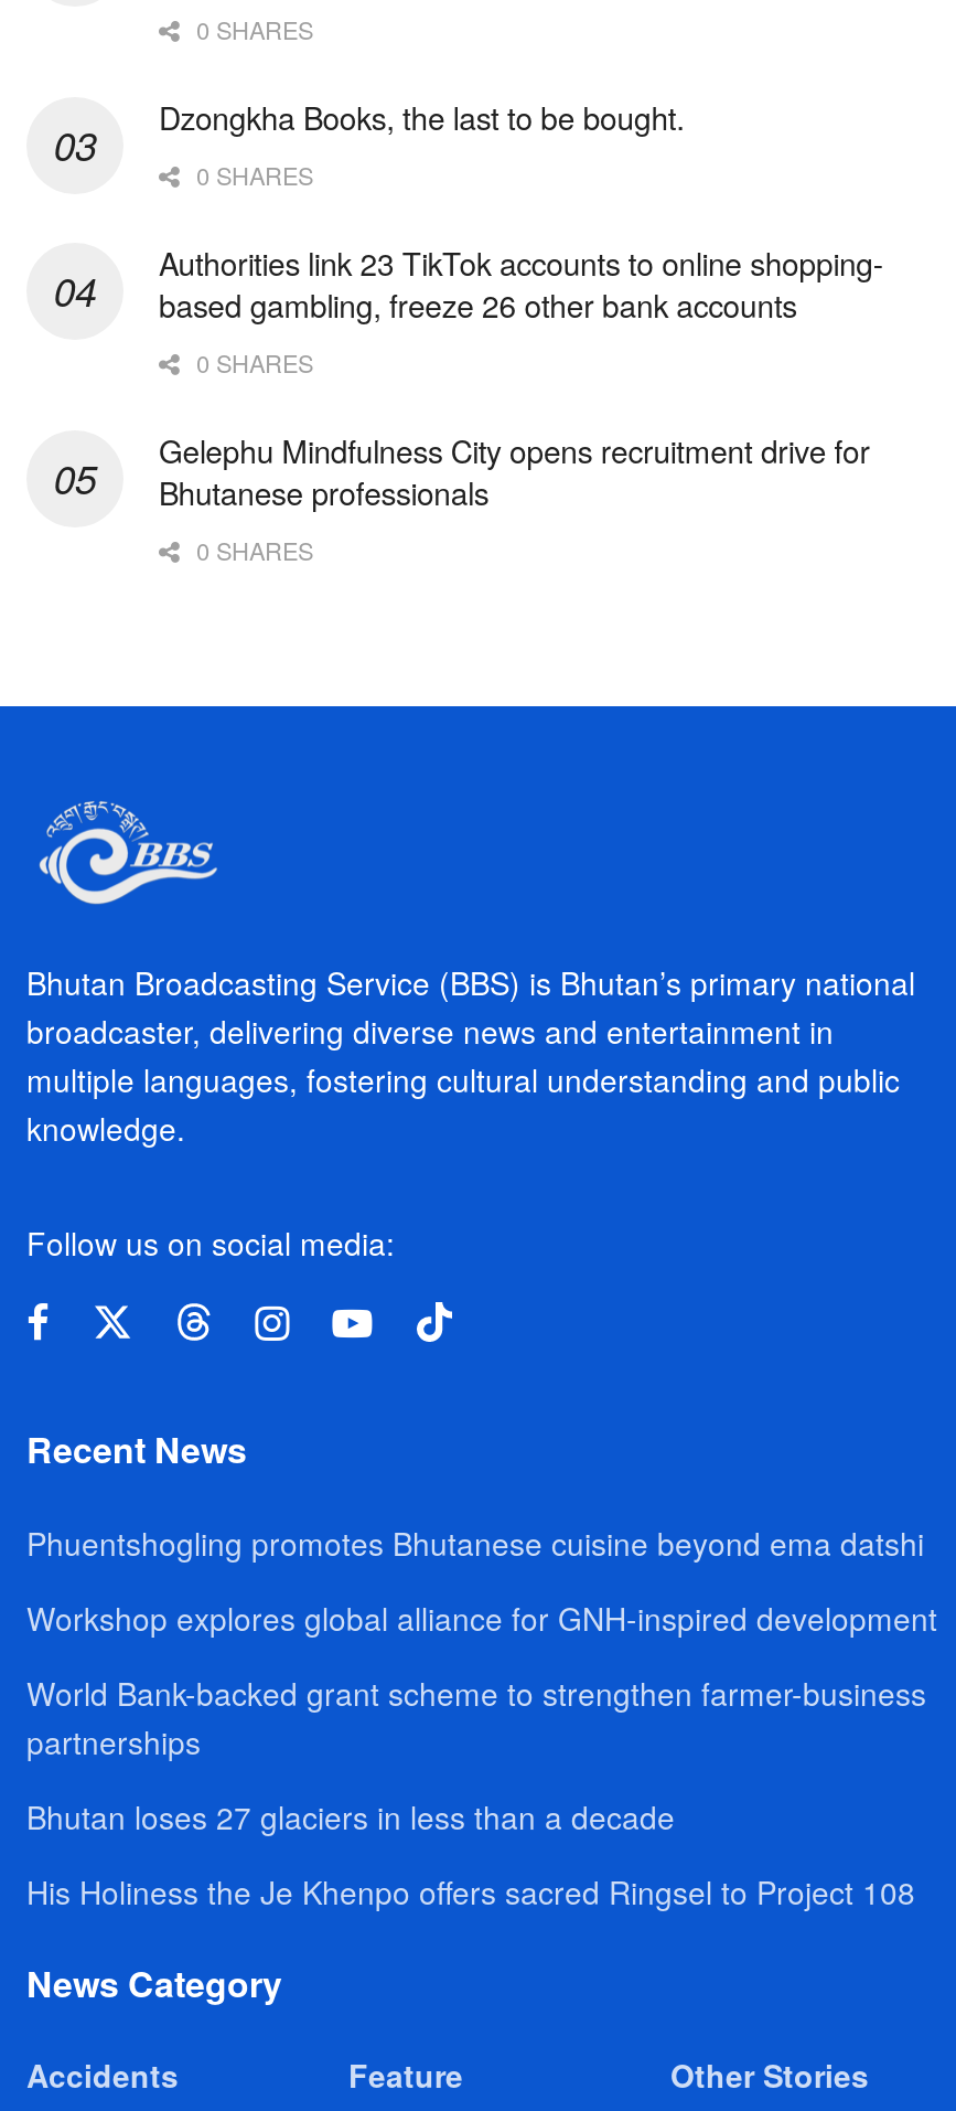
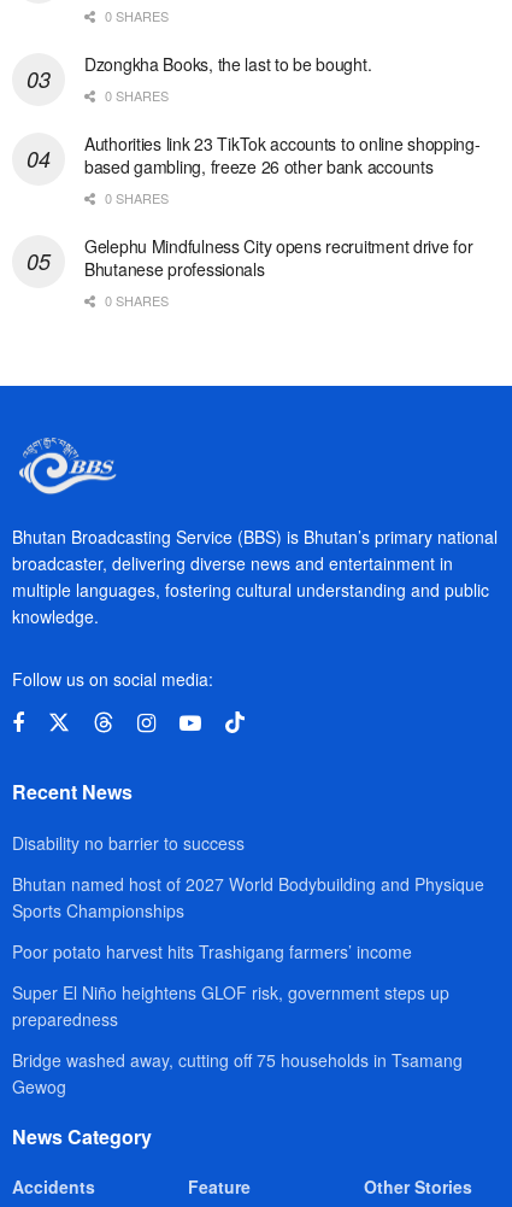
- Phuentshogling promotes Bhutanese cuisine beyond ema datshi
+ Disability no barrier to success

- Workshop explores global alliance for GNH-inspired development
+ Bhutan named host of 2027 World Bodybuilding and Physique
+ Sports Championships

- World Bank-backed grant scheme to strengthen farmer-business
- partnerships
+ Poor potato harvest hits Trashigang farmers’ income

- Bhutan loses 27 glaciers in less than a decade
+ Super El Niño heightens GLOF risk, government steps up
+ preparedness

- His Holiness the Je Khenpo offers sacred Ringsel to Project 108
+ Bridge washed away, cutting off 75 households in Tsamang
+ Gewog
